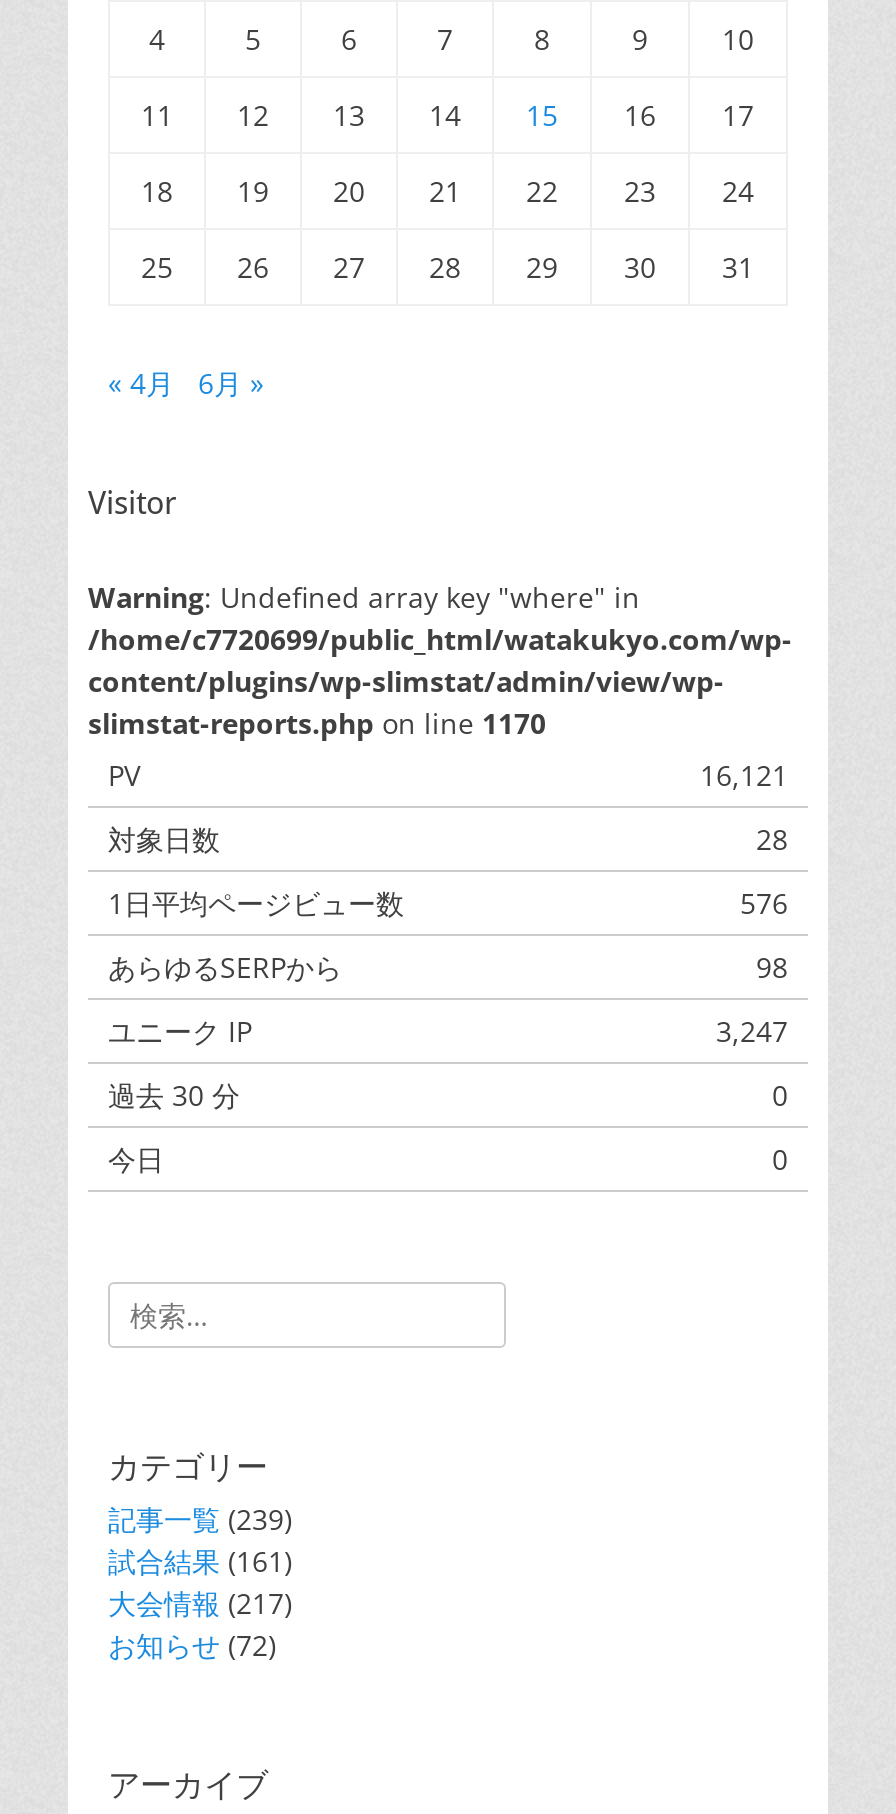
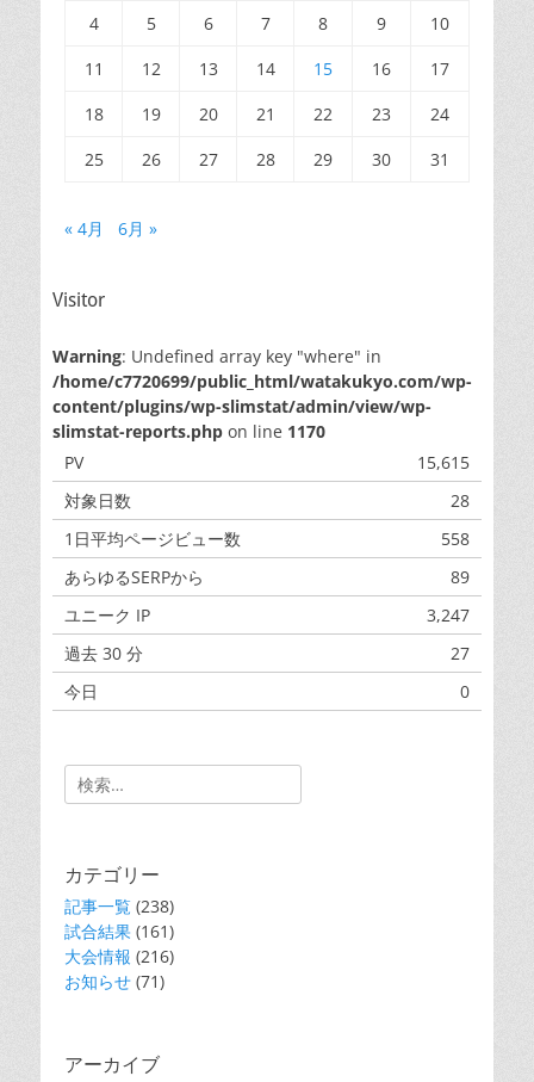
- 16,121
+ 15,615

- 576
+ 558

- 98
+ 89

- 0
+ 27

- 記事一覧(239)
+ 記事一覧(238)

- 大会情報(217)
+ 大会情報(216)

- お知らせ(72)
+ お知らせ(71)
